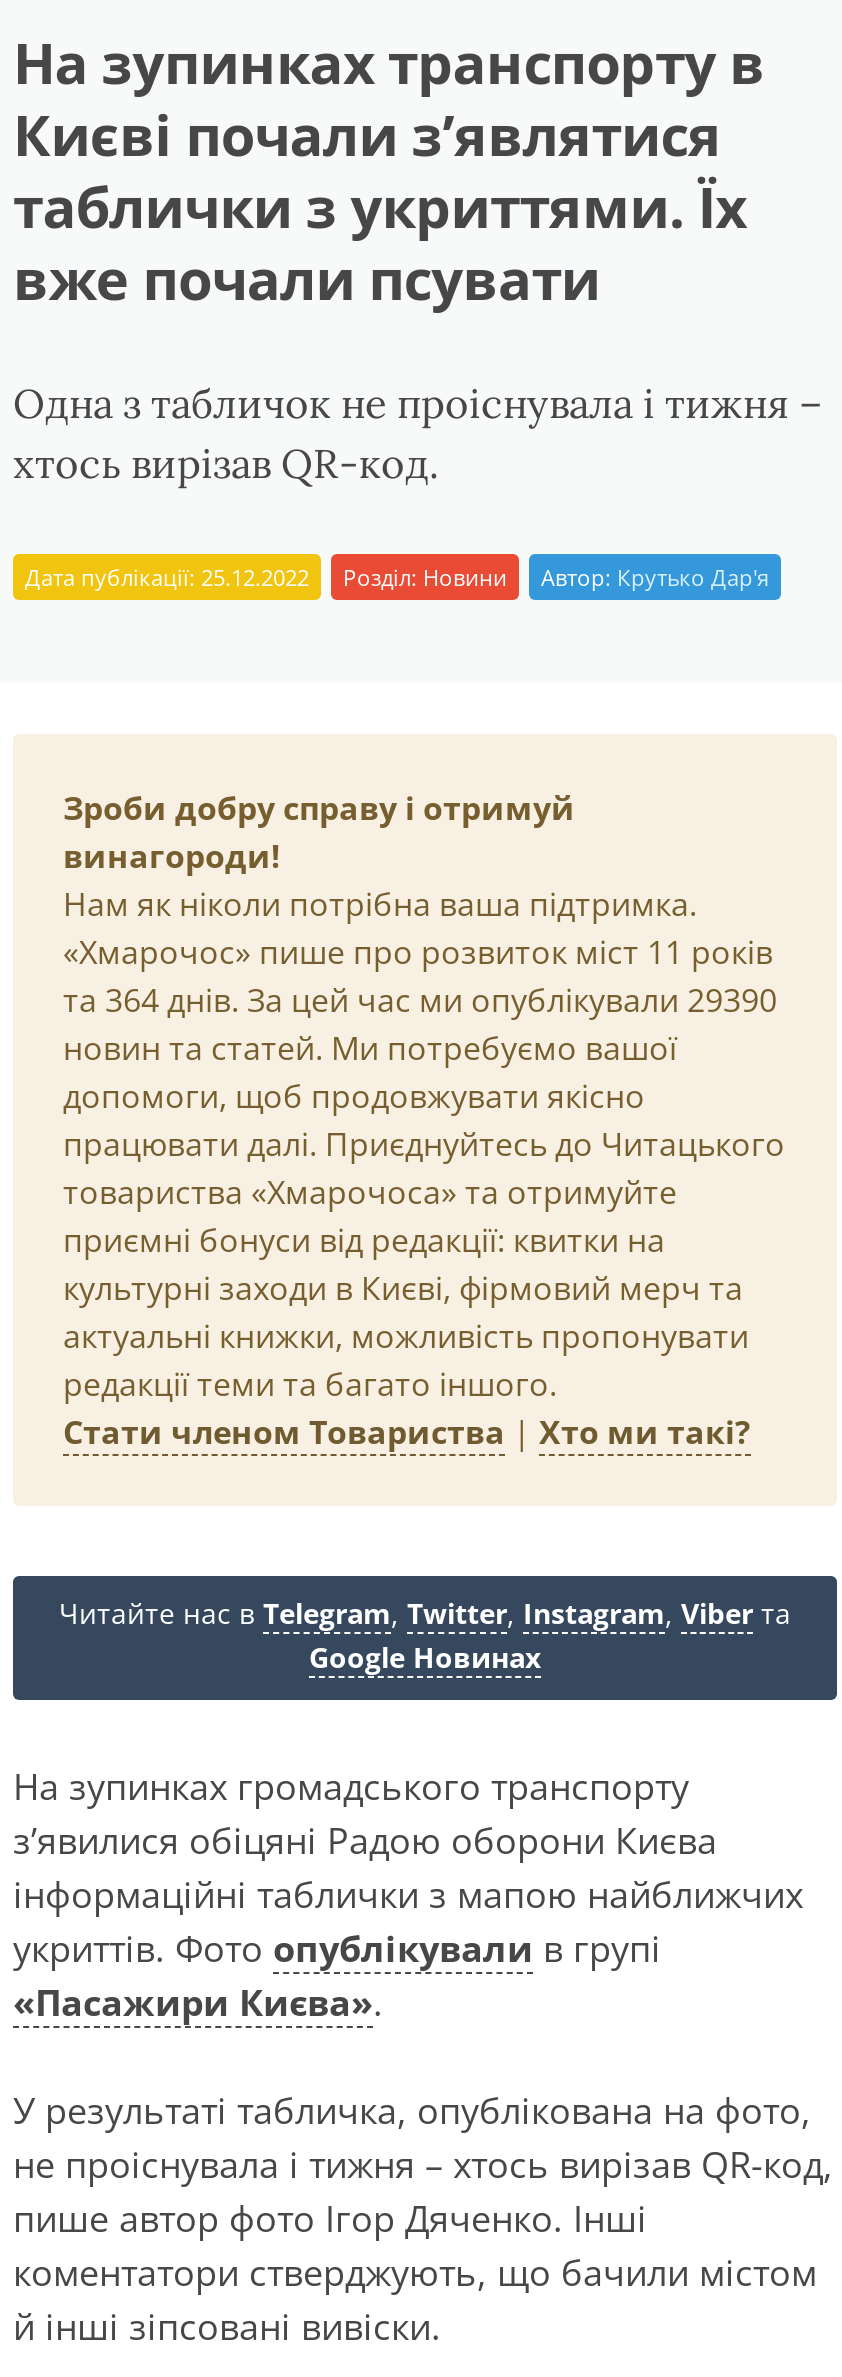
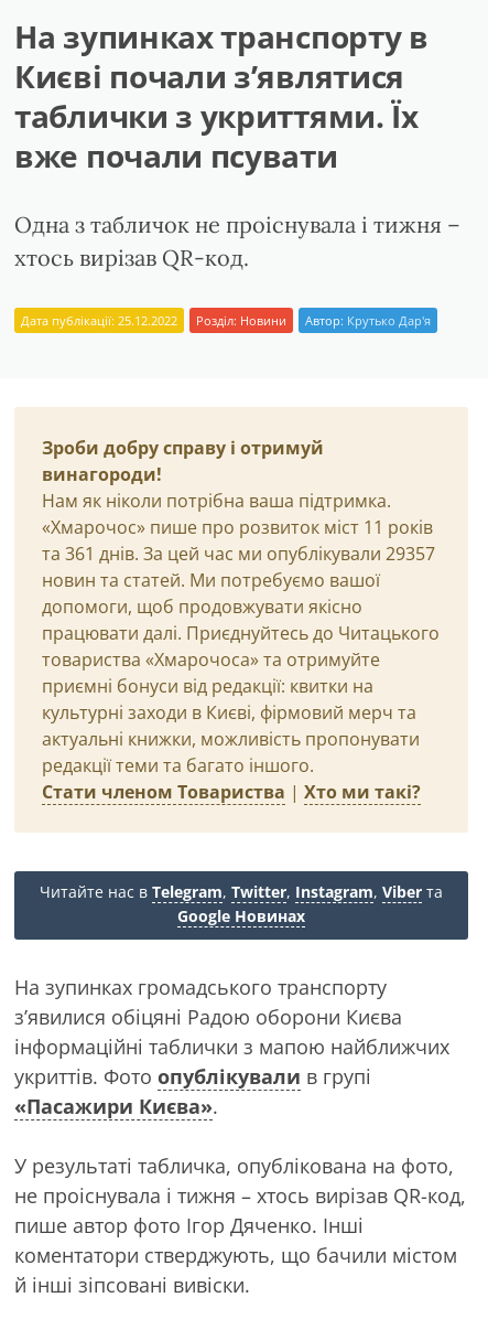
- та 364 днів. За цей час ми опублікували 29390
+ та 361 днів. За цей час ми опублікували 29357
